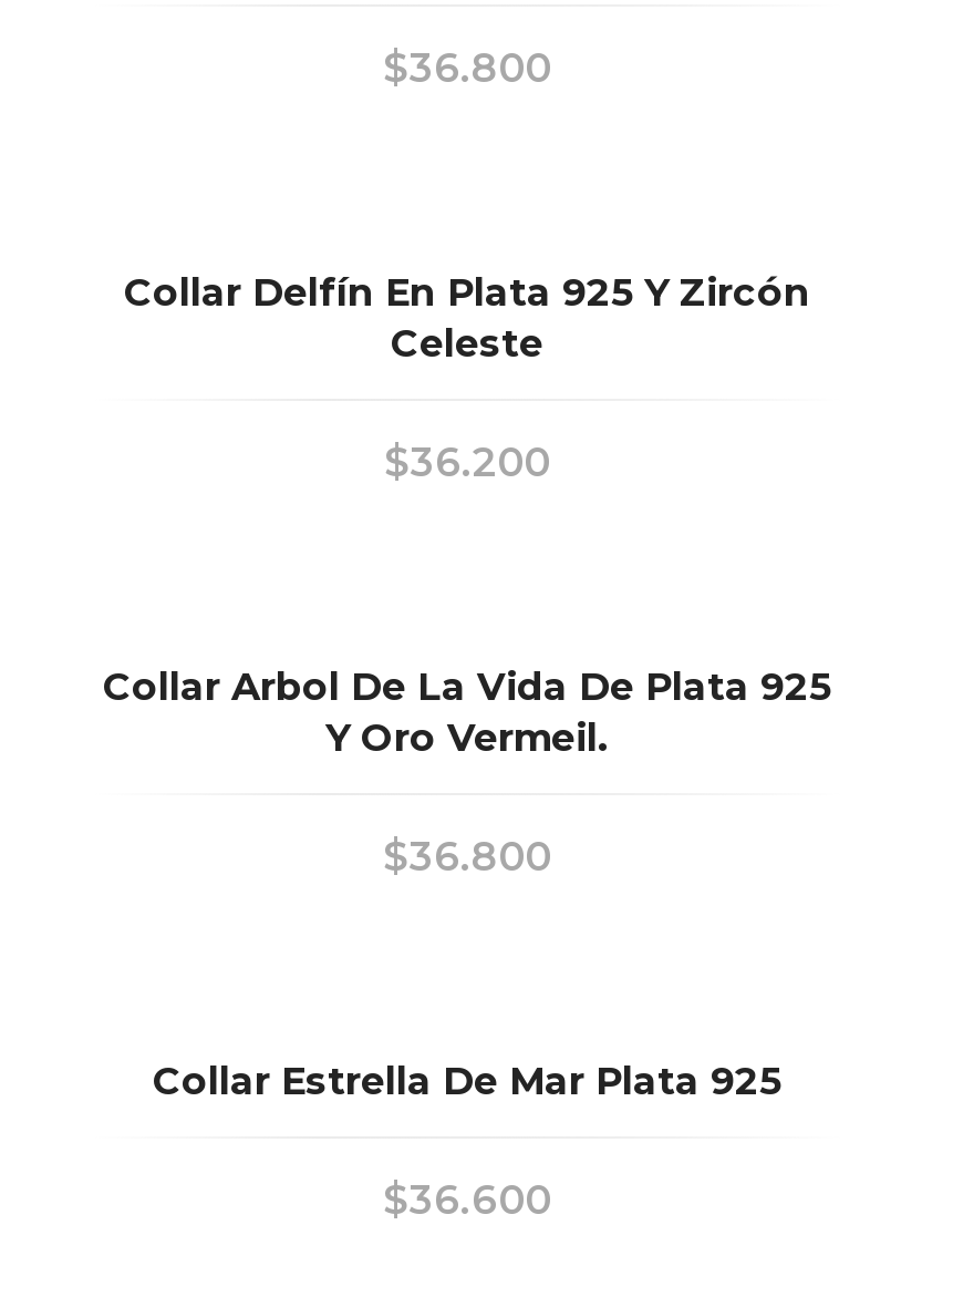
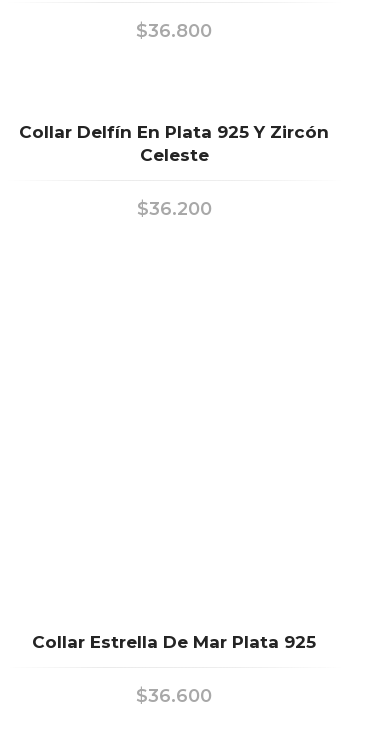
- Collar Arbol De La Vida De Plata 925
- Y Oro Vermeil.
- $36.800
